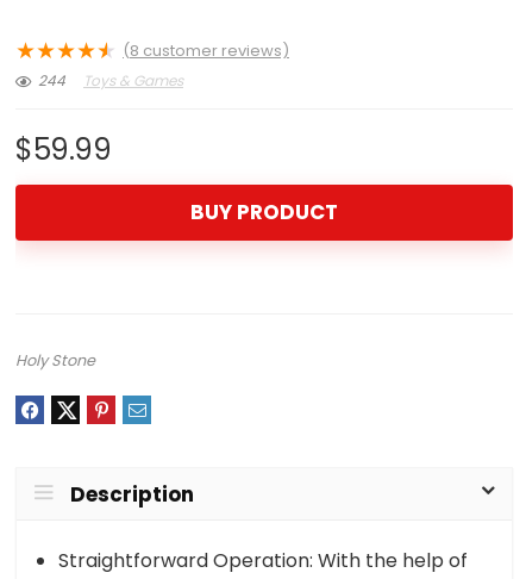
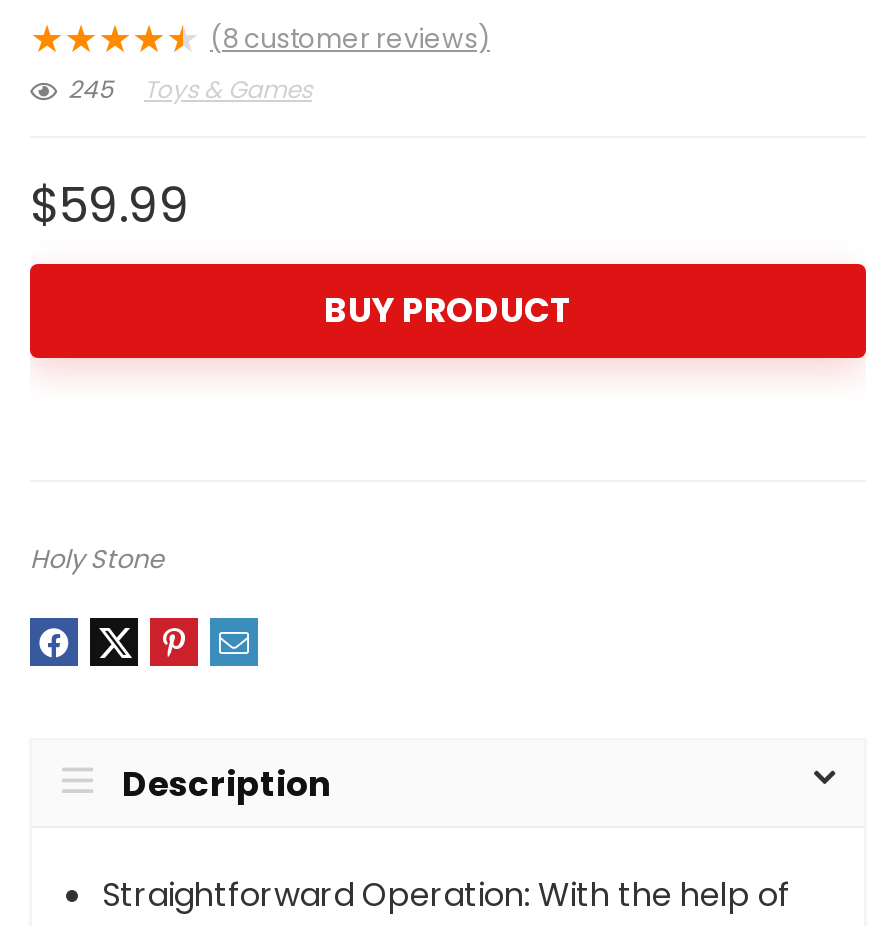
- 244 Toys & Games
+ 245 Toys & Games
